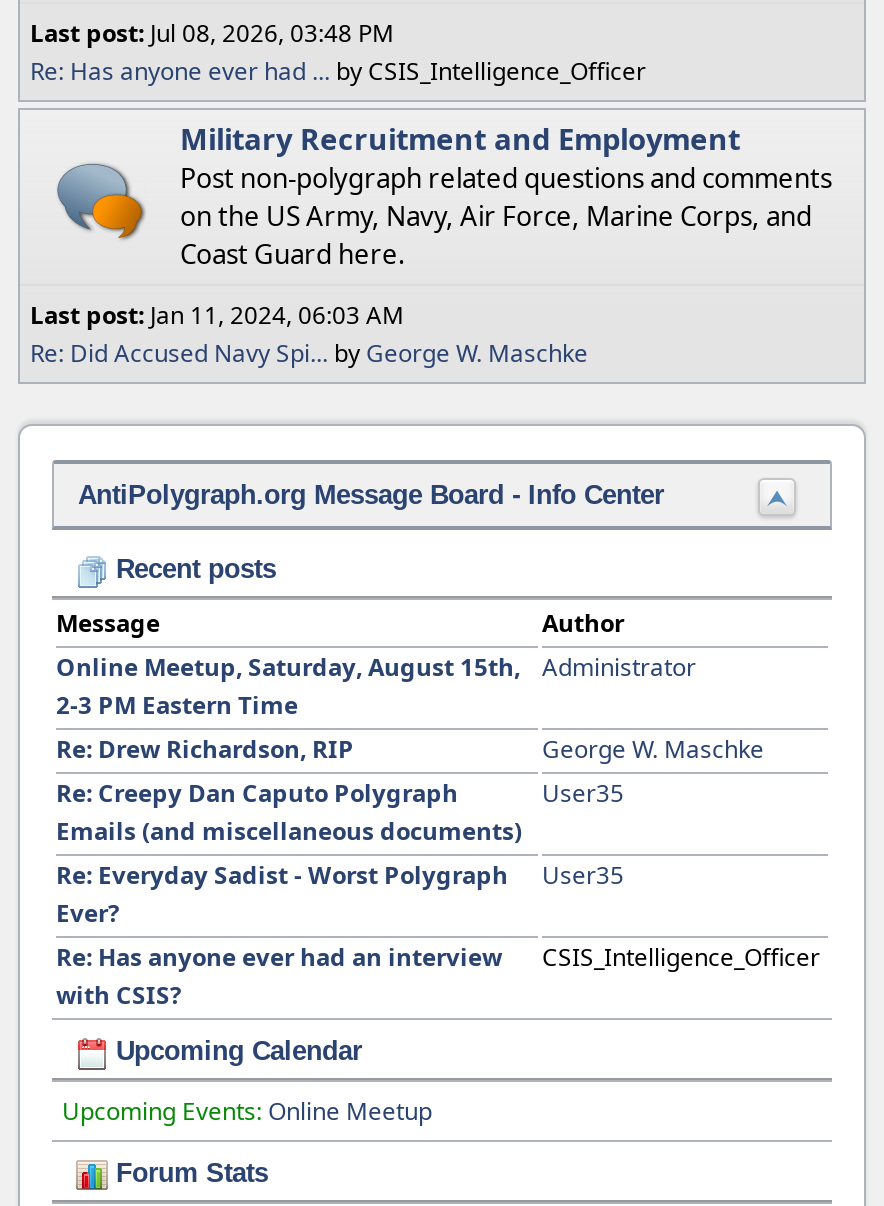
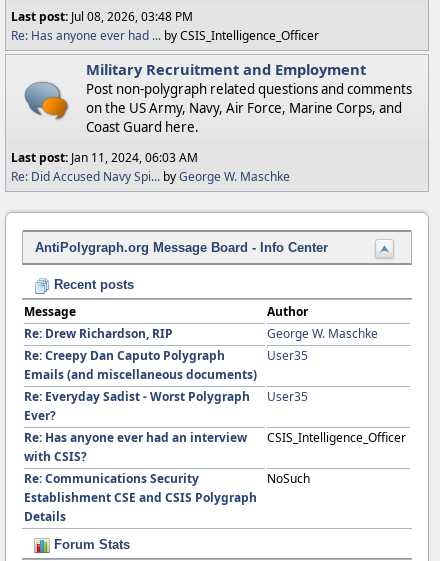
- Online Meetup, Saturday, August 15th,
- 2-3 PM Eastern Time

- Administrator

- Upcoming Calendar
+ Re: Communications Security
+ Establishment CSE and CSIS Polygraph
+ Details

- Upcoming Events: Online Meetup
+ NoSuch
